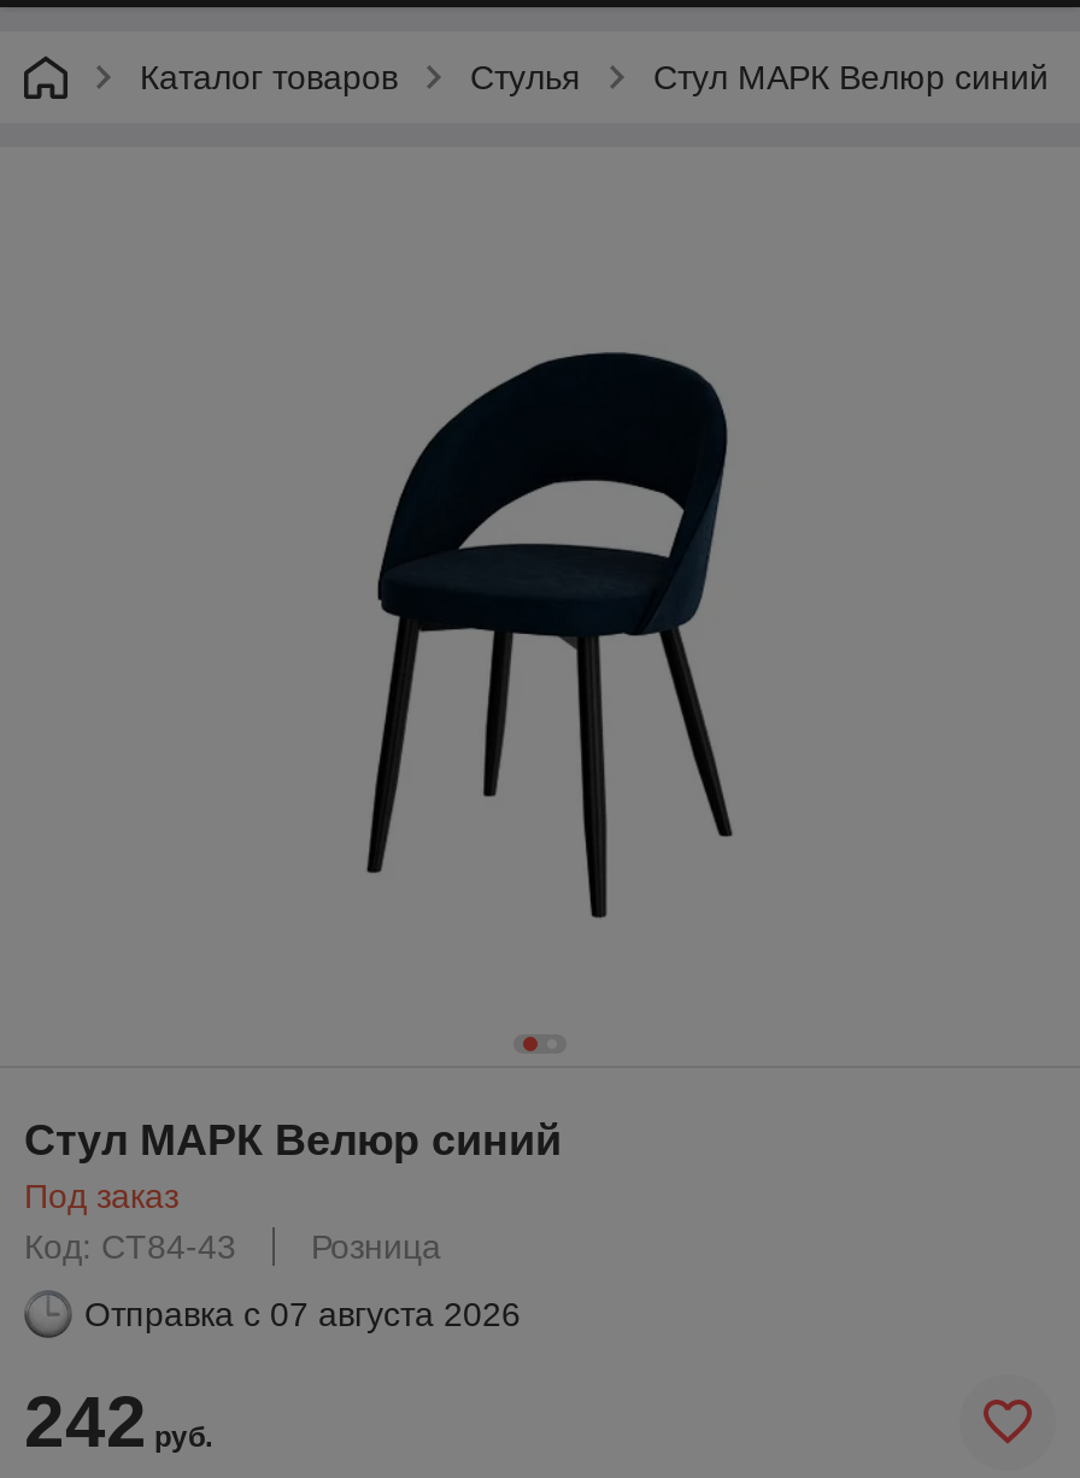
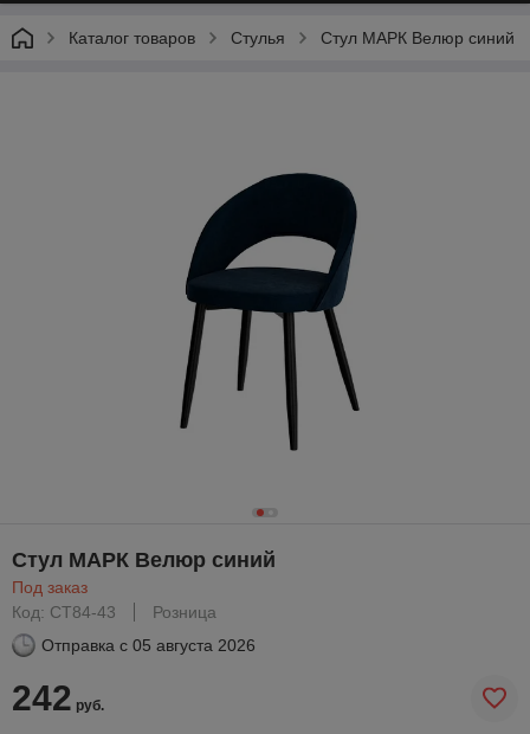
- Отправка с 07 августа 2026
+ Отправка с 05 августа 2026
